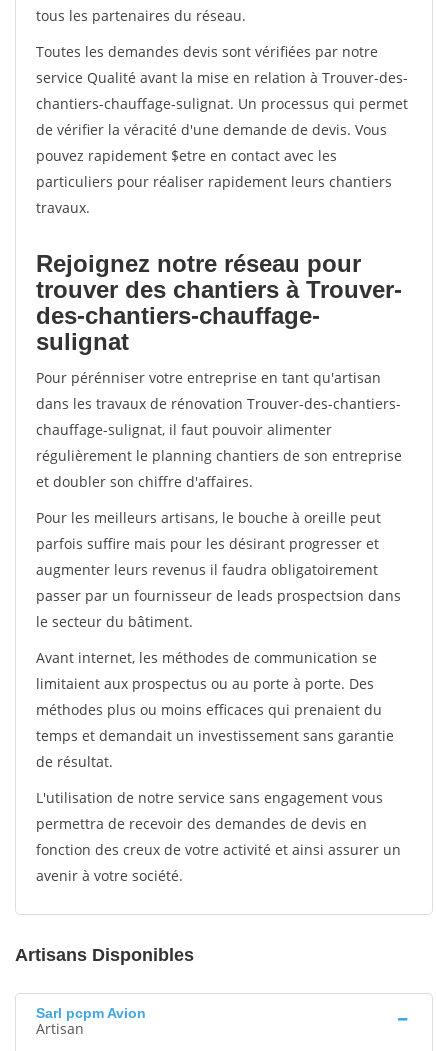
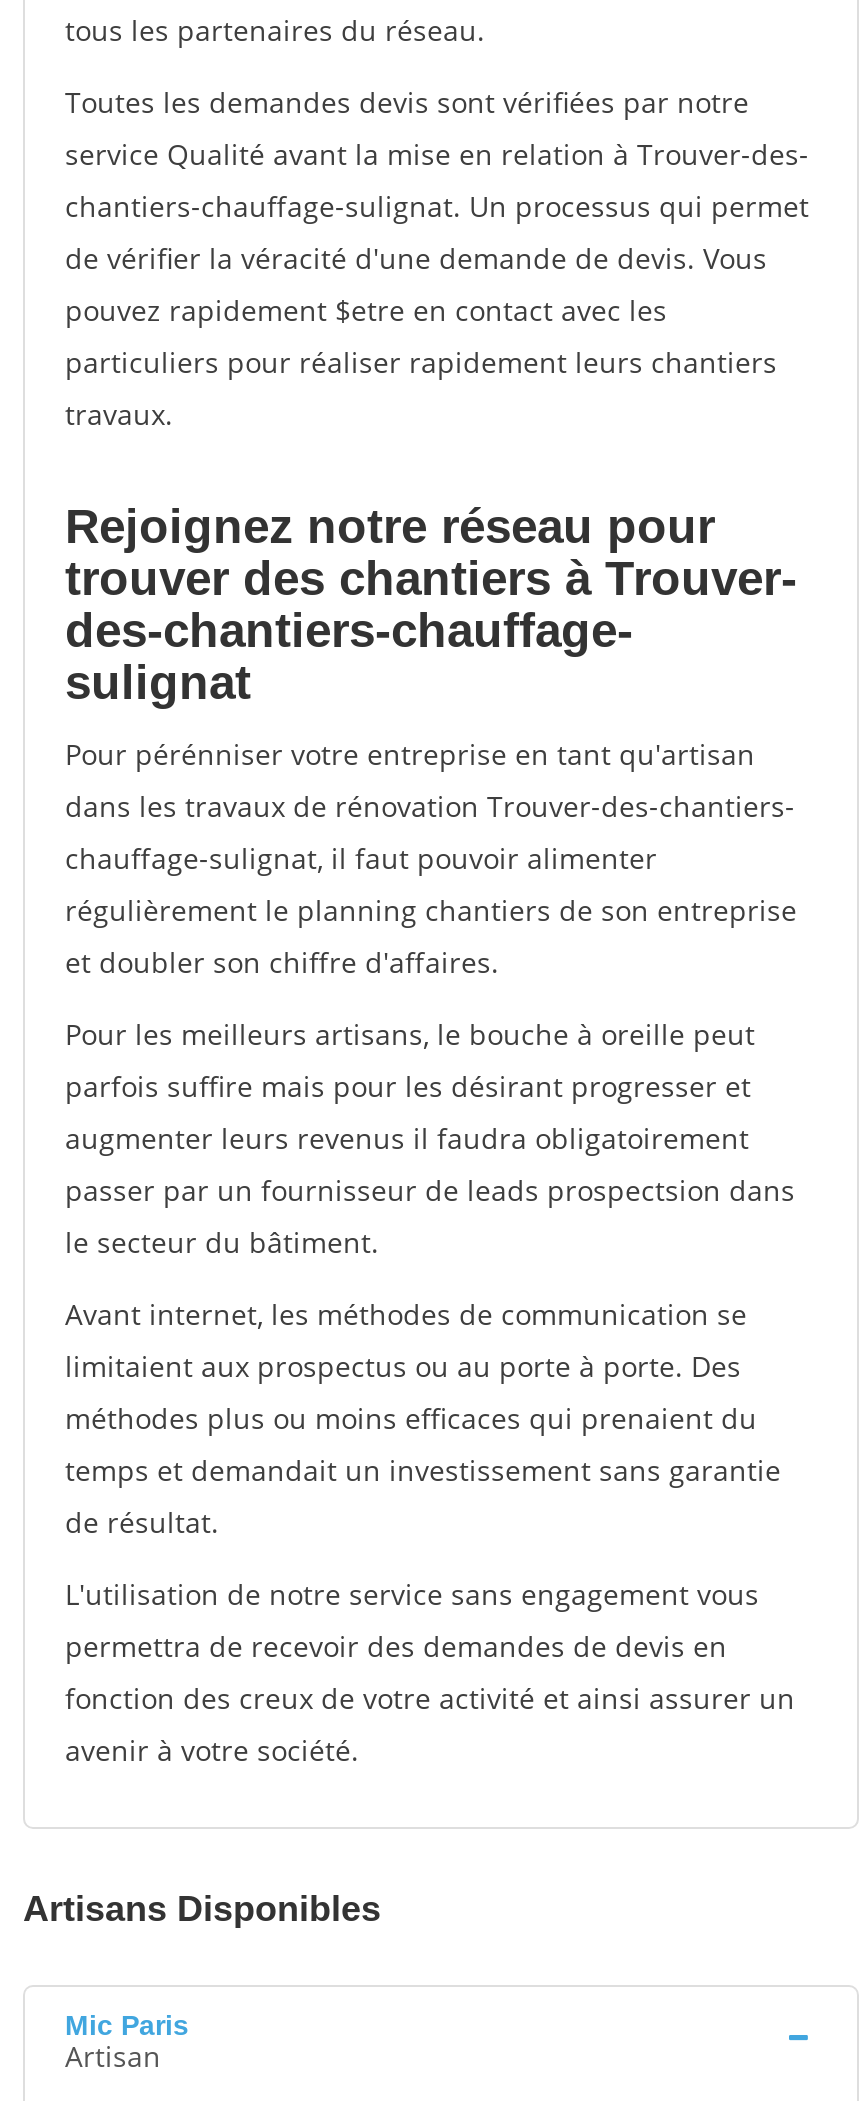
- Sarl pcpm Avion
+ Mic Paris
